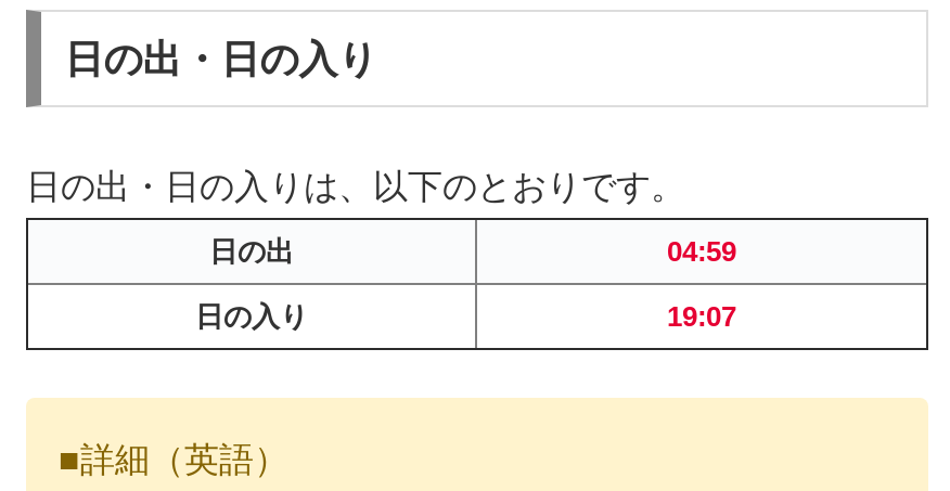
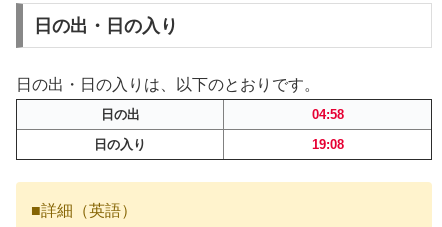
- 04:59
+ 04:58

- 19:07
+ 19:08
